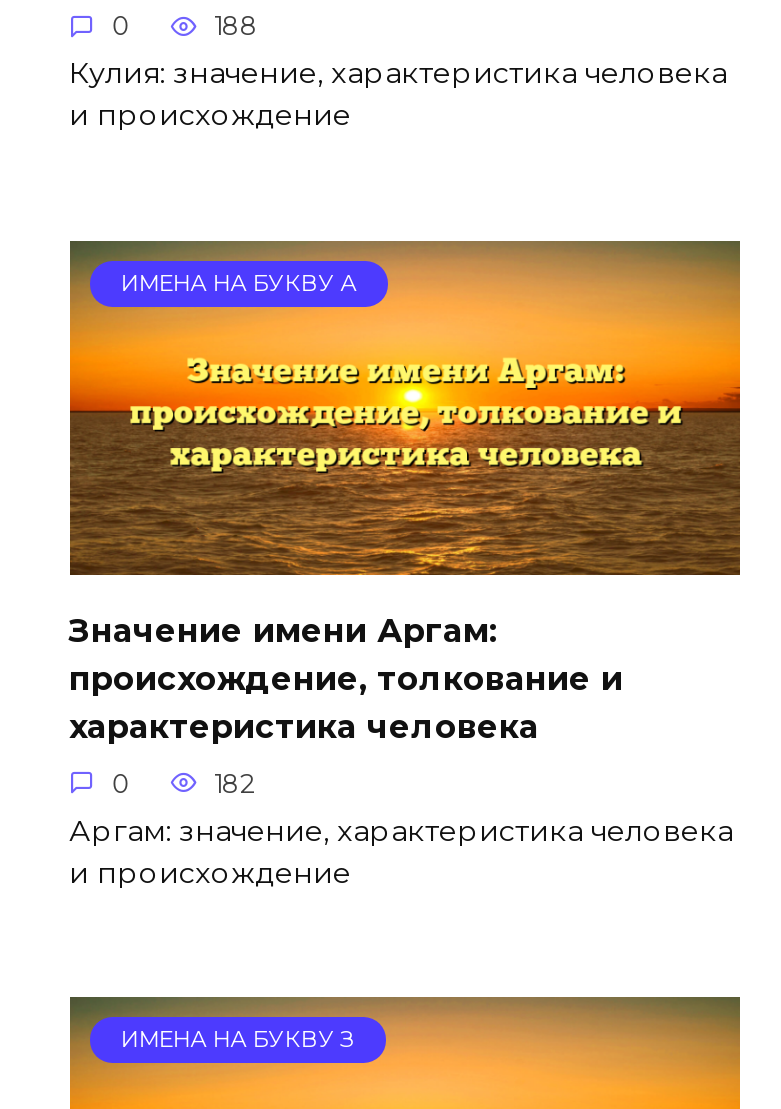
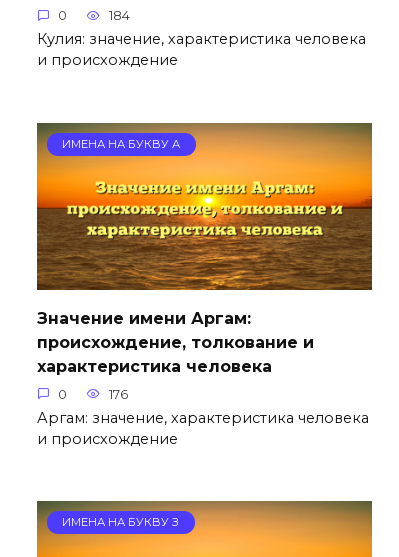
- 188
+ 184

- 182
+ 176
